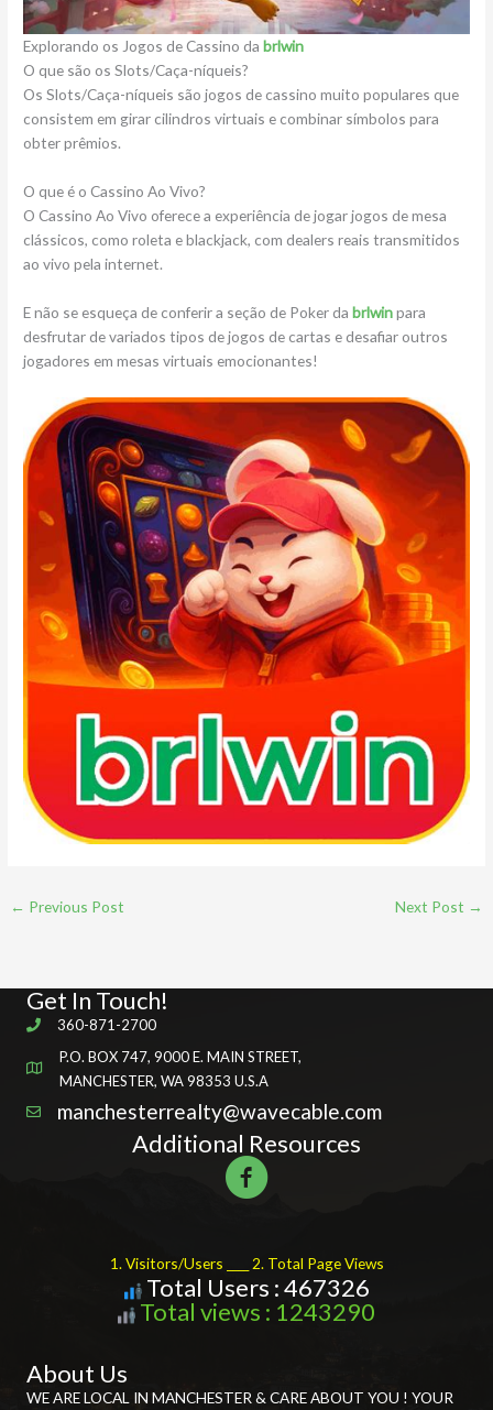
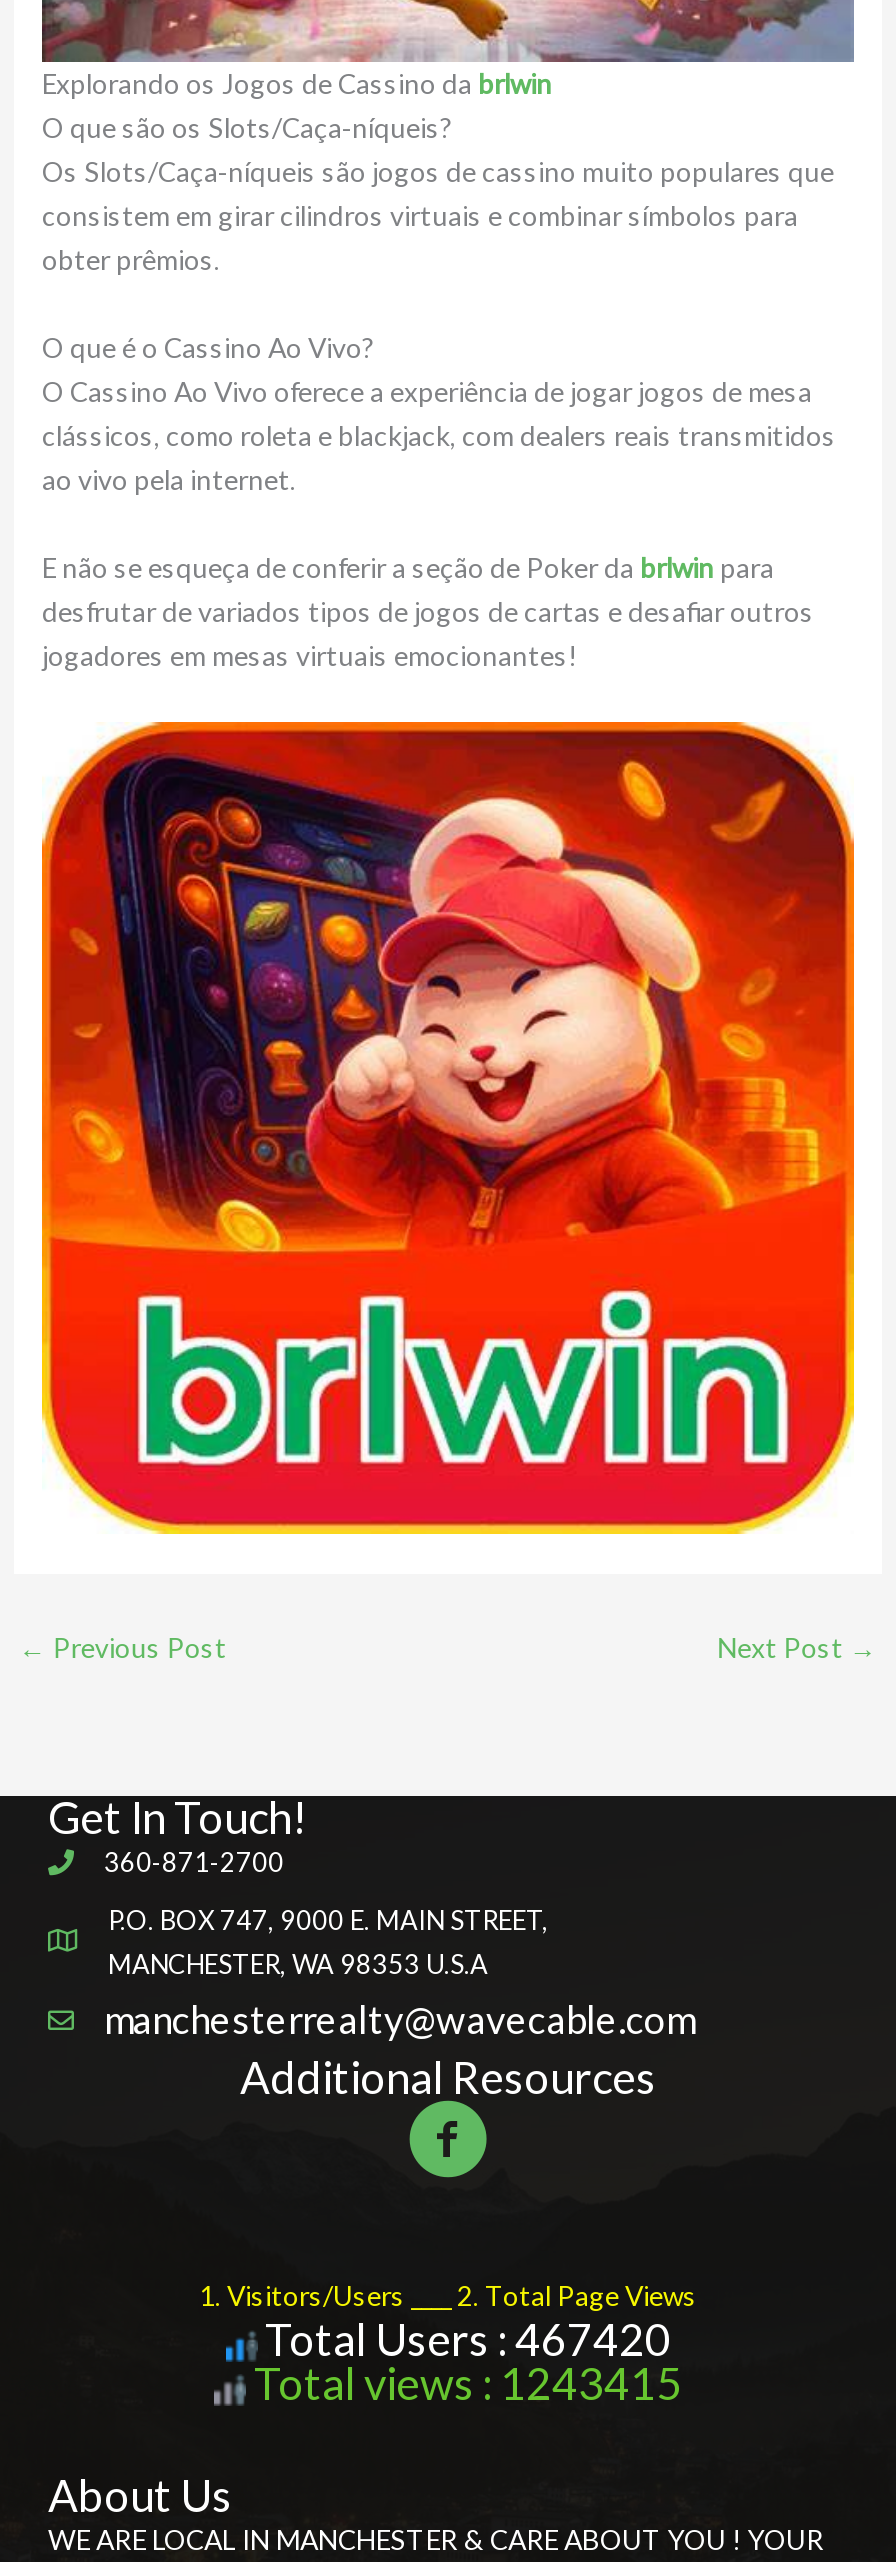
- Total Users : 467326
+ Total Users : 467420

- Total views : 1243290
+ Total views : 1243415
